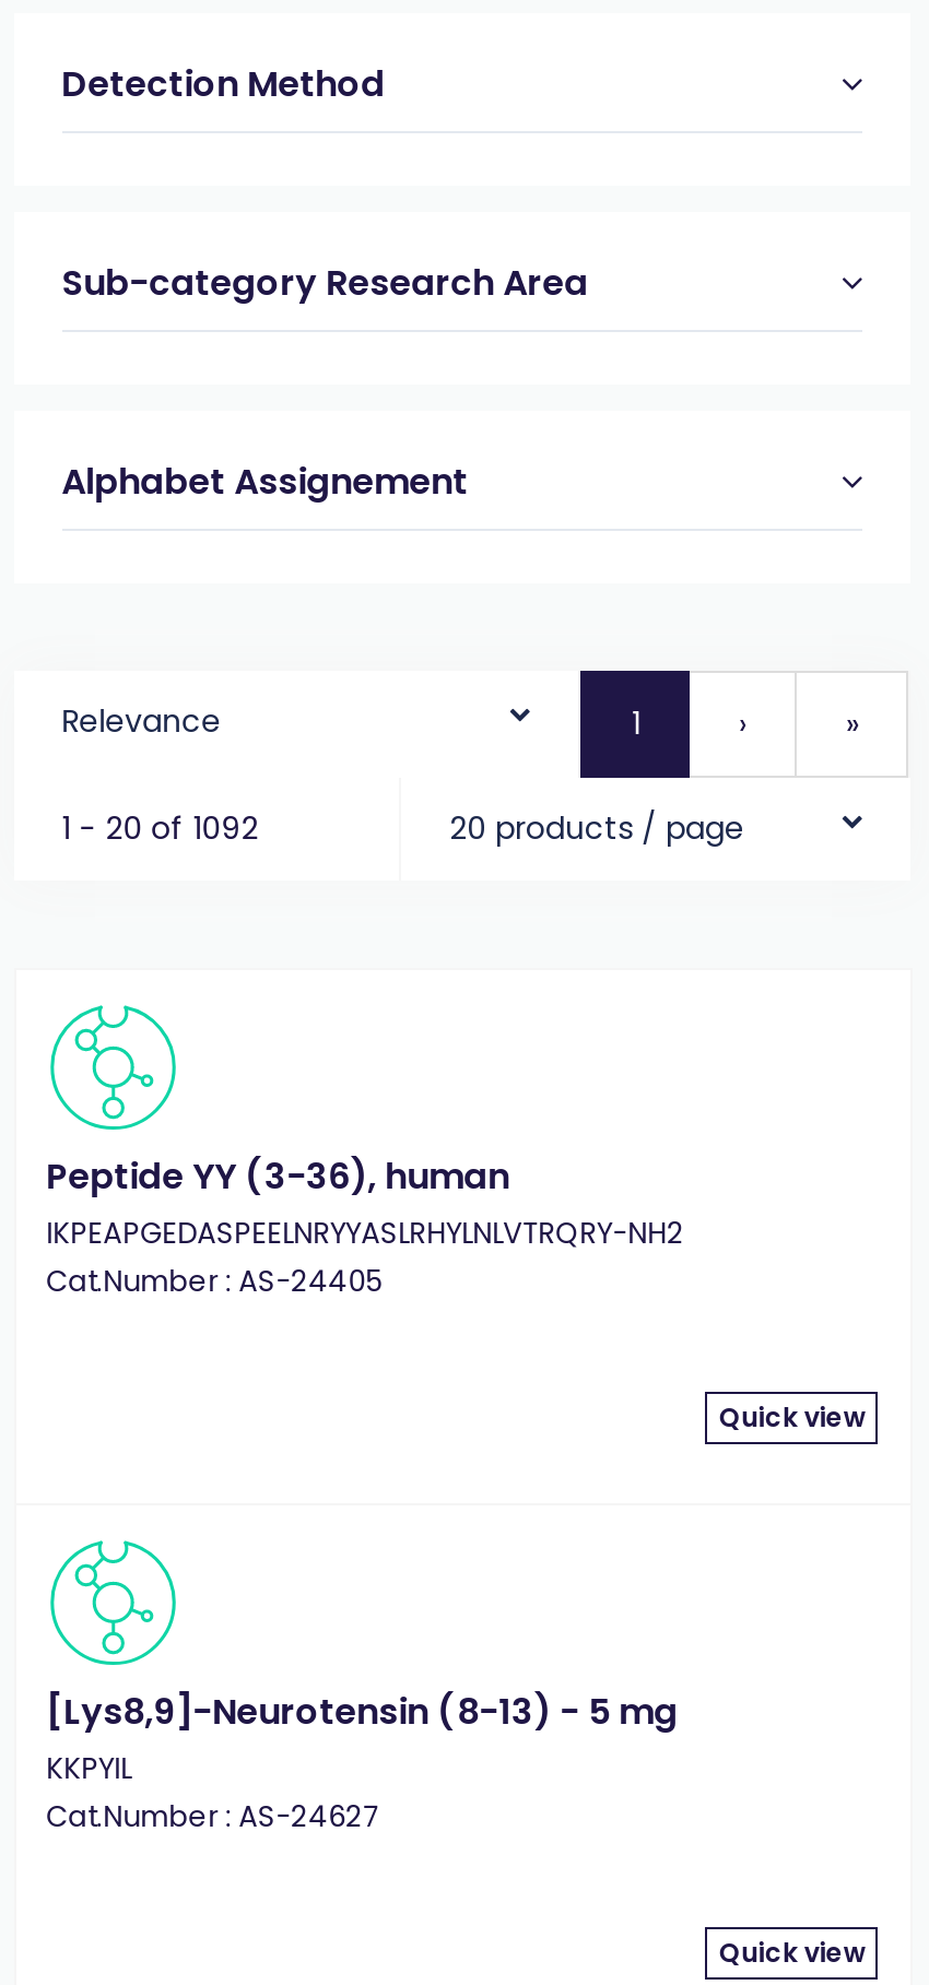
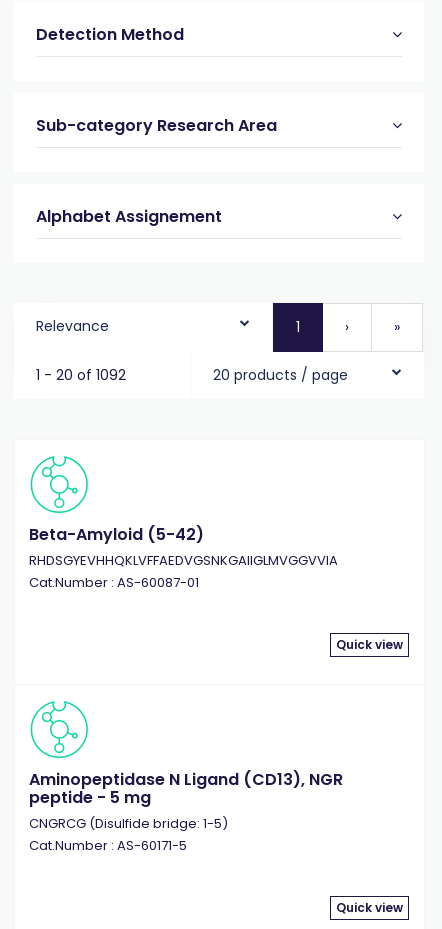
- Peptide YY (3-36), human
- IKPEAPGEDASPEELNRYYASLRHYLNLVTRQRY-NH2
- Cat.Number : AS-24405
+ Beta-Amyloid (5-42)
+ RHDSGYEVHHQKLVFFAEDVGSNKGAIIGLMVGGVVIA
+ Cat.Number : AS-60087-01

- [Lys8,9]-Neurotensin (8-13) - 5 mg
- KKPYIL
- Cat.Number : AS-24627
+ Aminopeptidase N Ligand (CD13), NGR
+ peptide - 5 mg
+ CNGRCG (Disulfide bridge: 1-5)
+ Cat.Number : AS-60171-5
